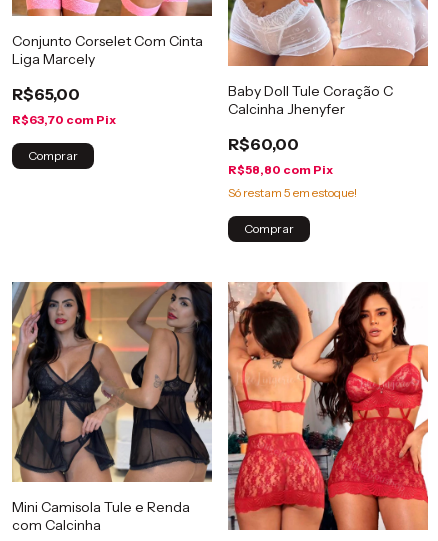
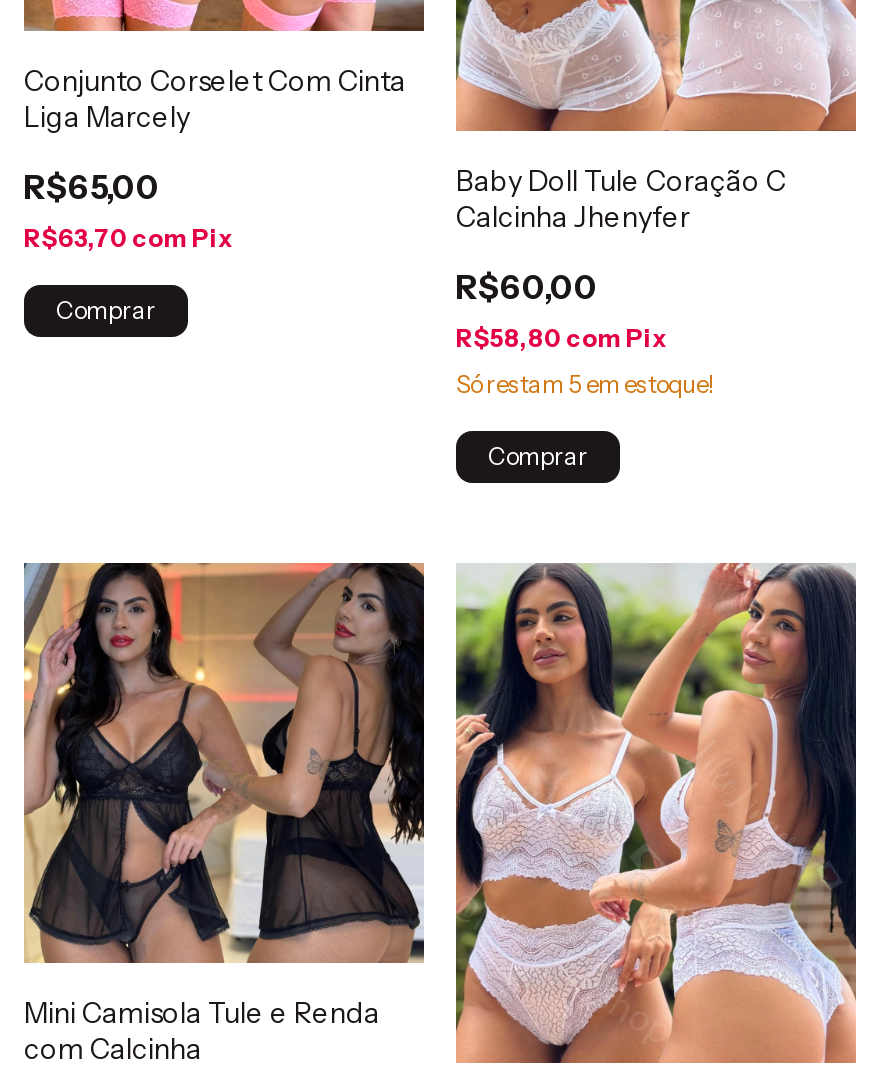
- [image]
+ [image]
